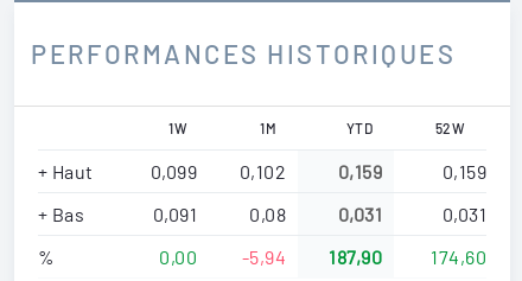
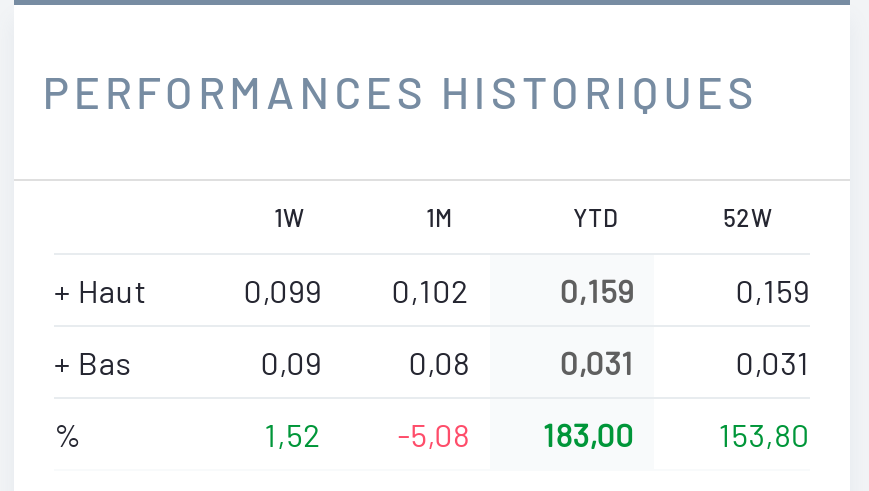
- 0,091
+ 0,09

- 0,00
+ 1,52

- -5,94
+ -5,08

- 187,90
+ 183,00

- 174,60
+ 153,80
